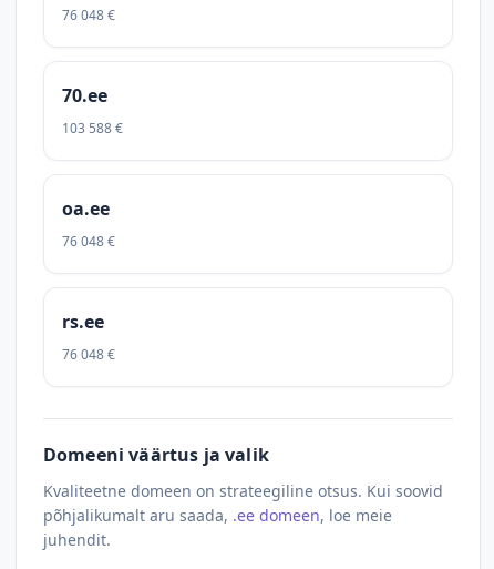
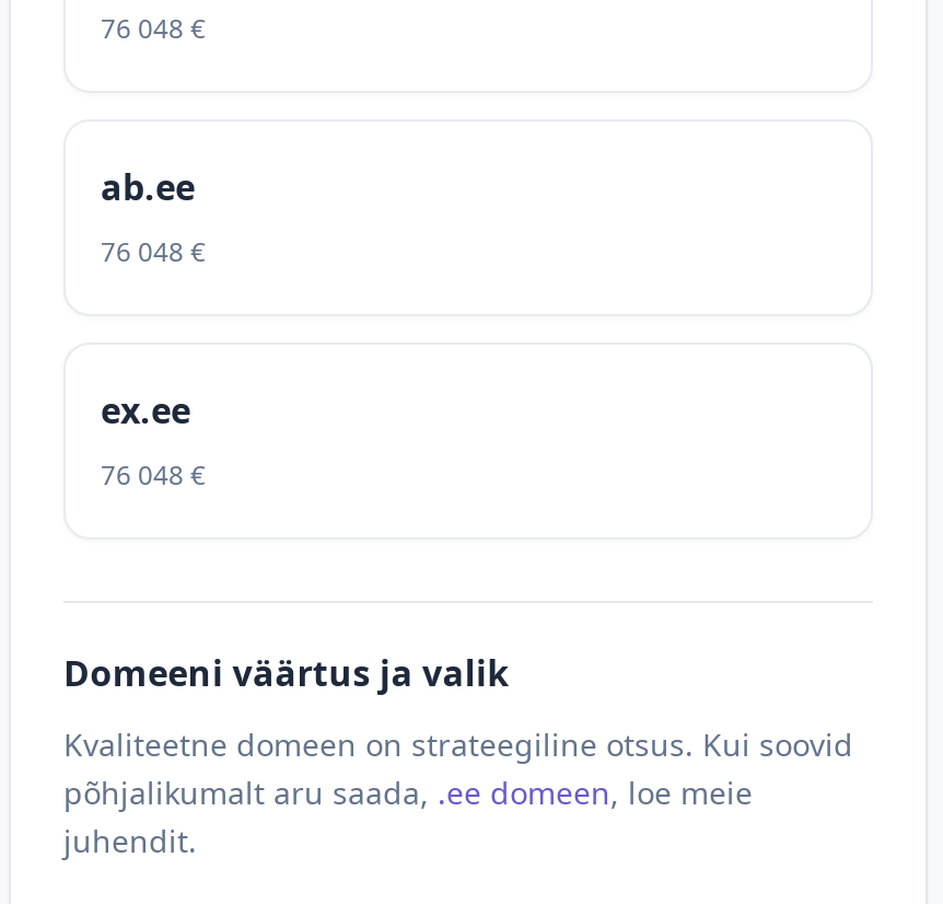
- 70.ee
- 103 588 €
- oa.ee
+ ab.ee

- rs.ee
+ ex.ee
